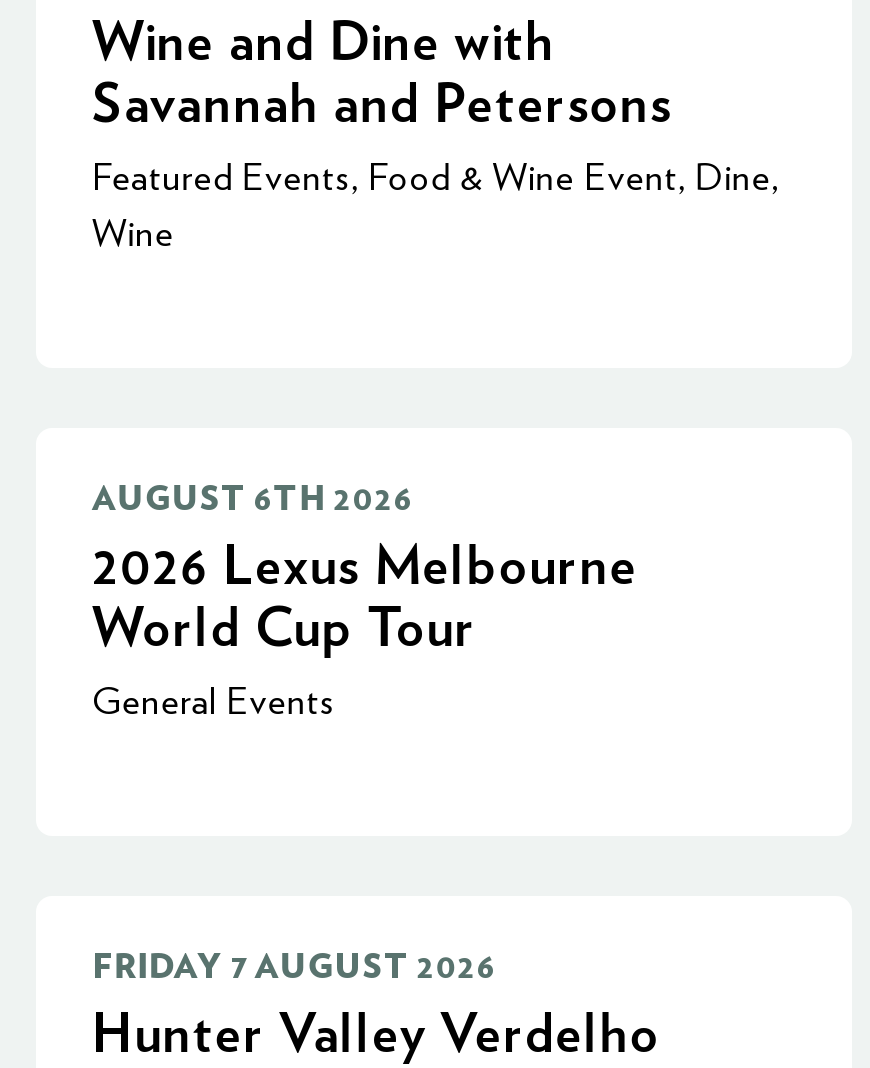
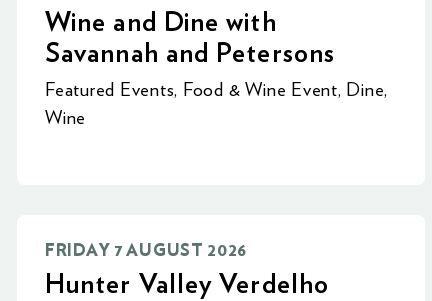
- AUGUST 6TH 2026
- 2026 Lexus Melbourne
- World Cup Tour
- General Events
